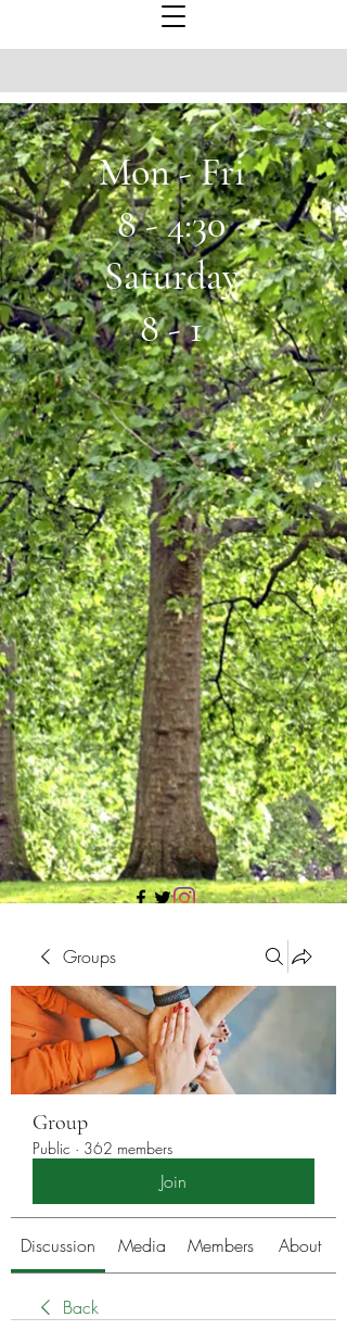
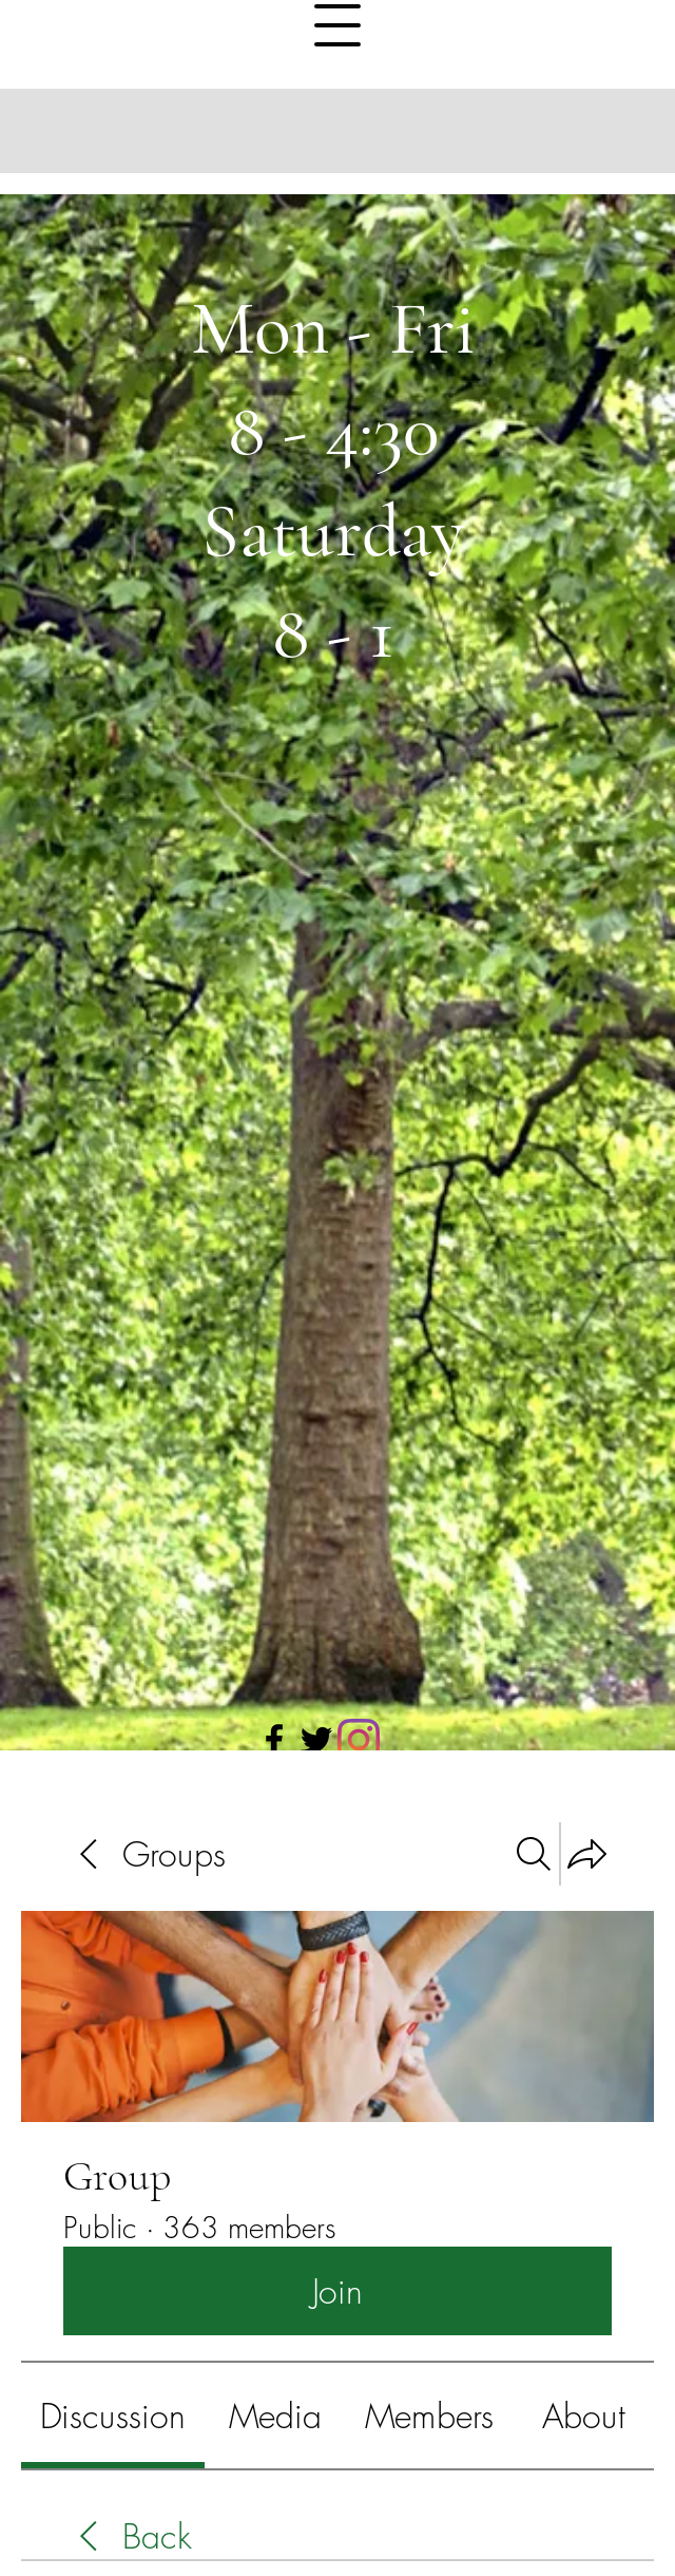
- Public · 362 members
+ Public · 363 members
